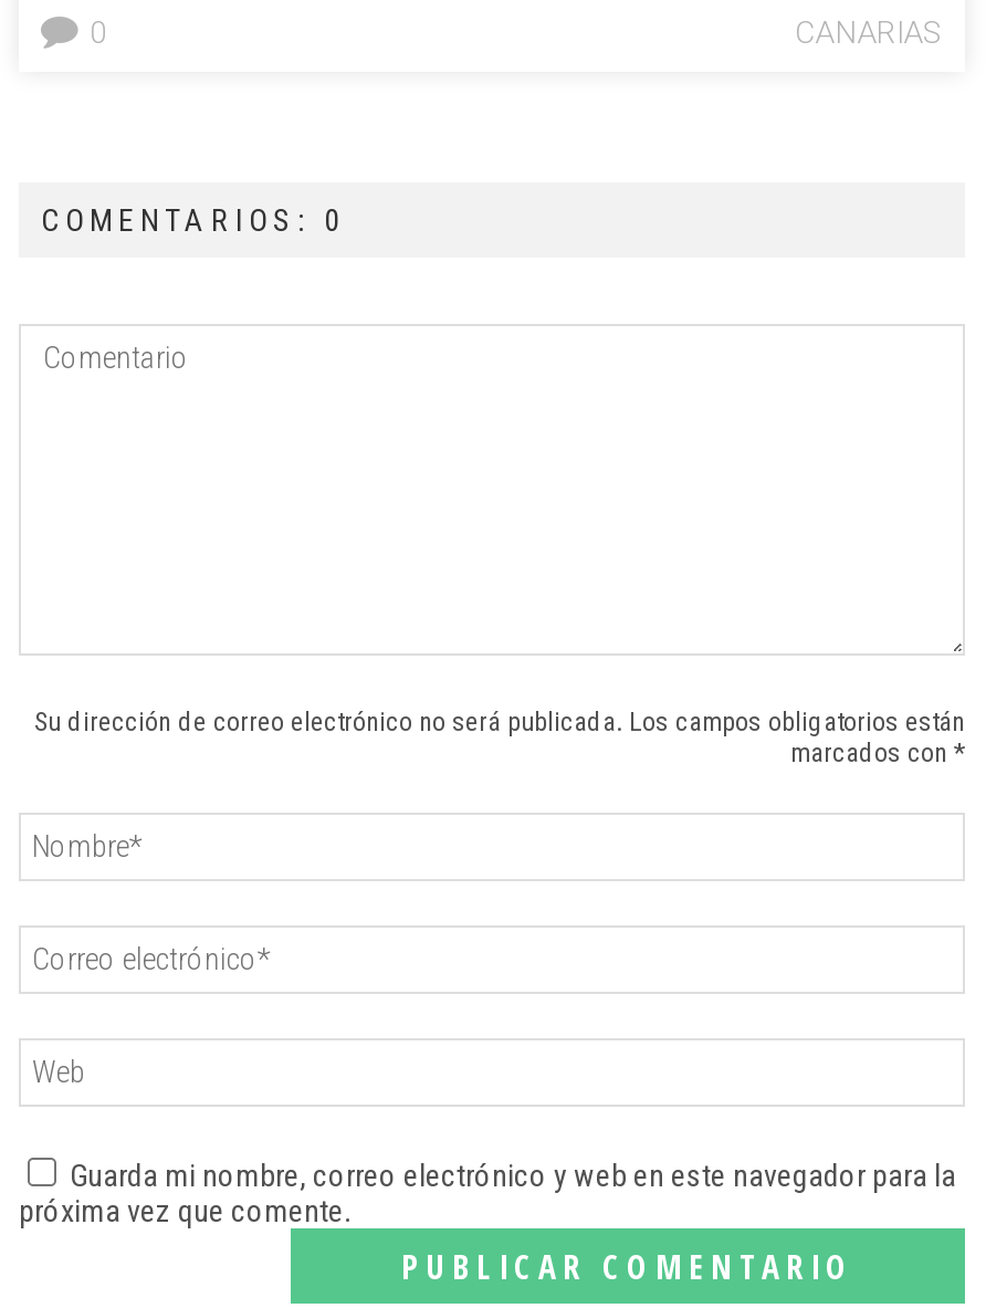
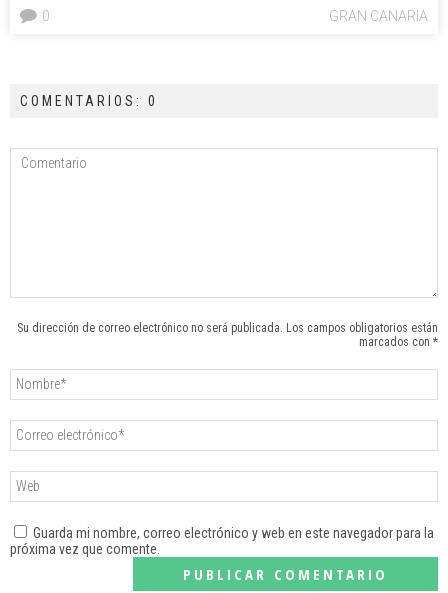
- CANARIAS
+ GRAN CANARIA
